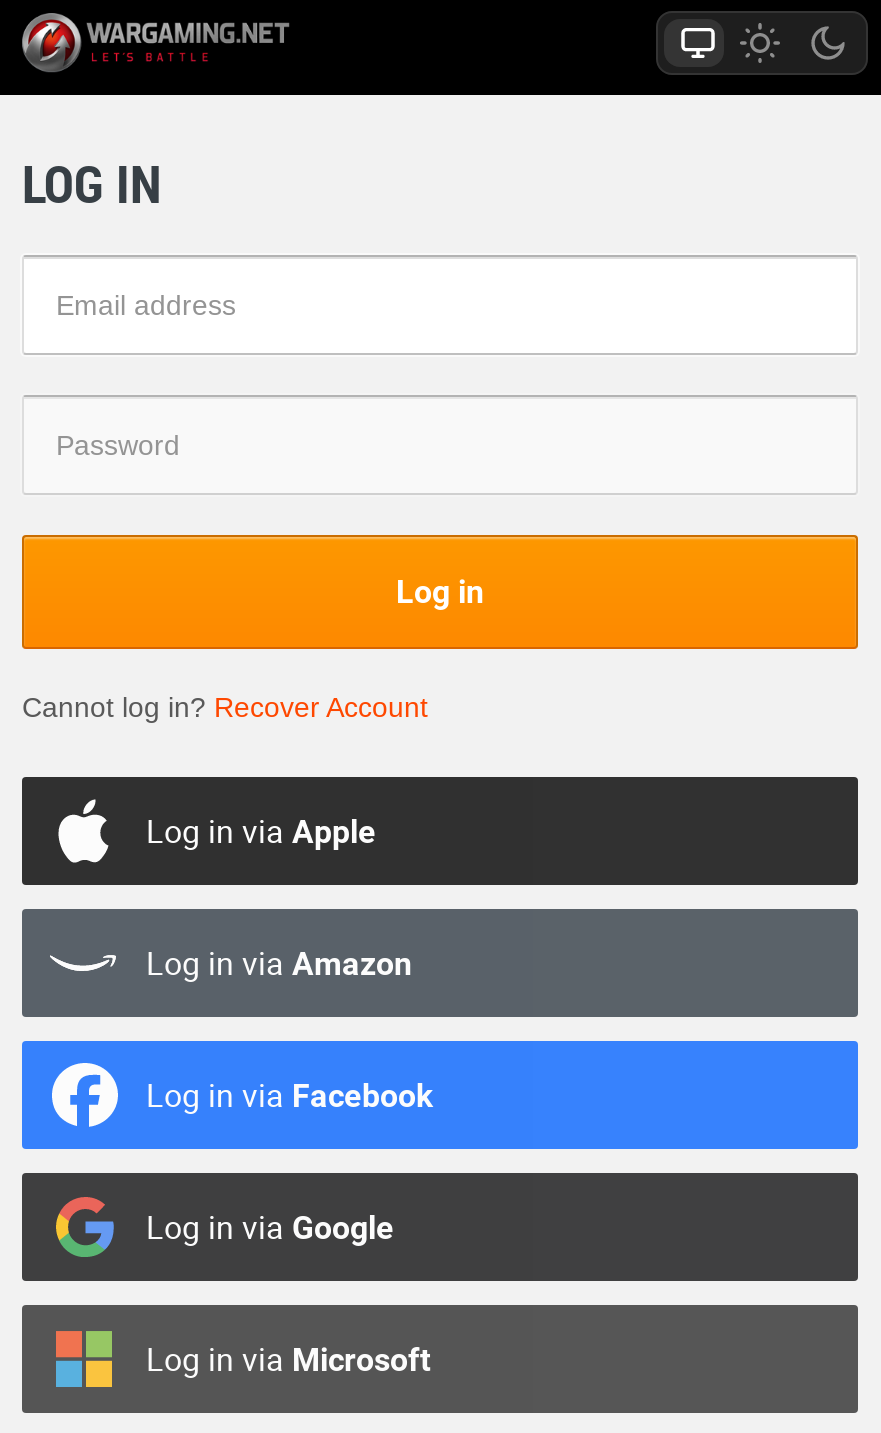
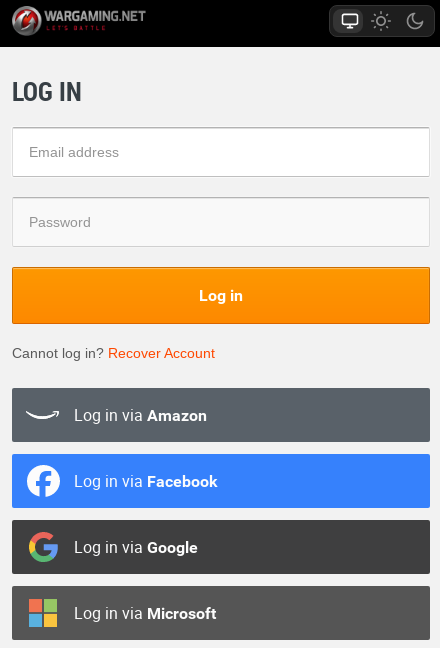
- Log in via Apple
